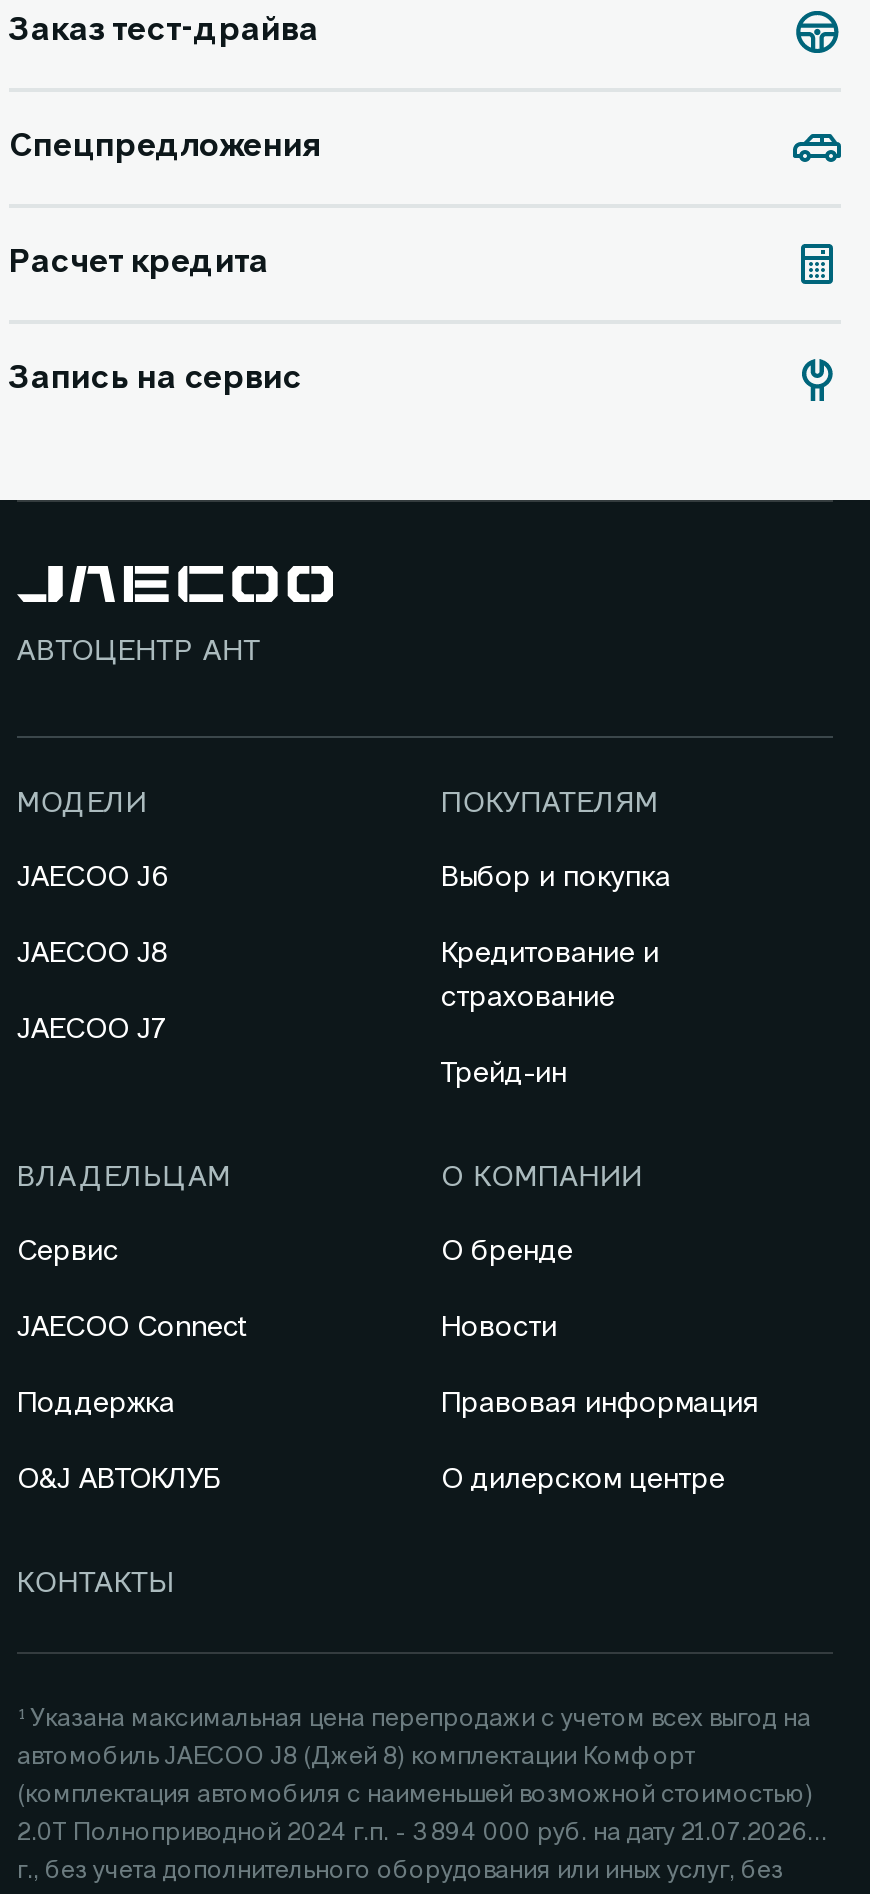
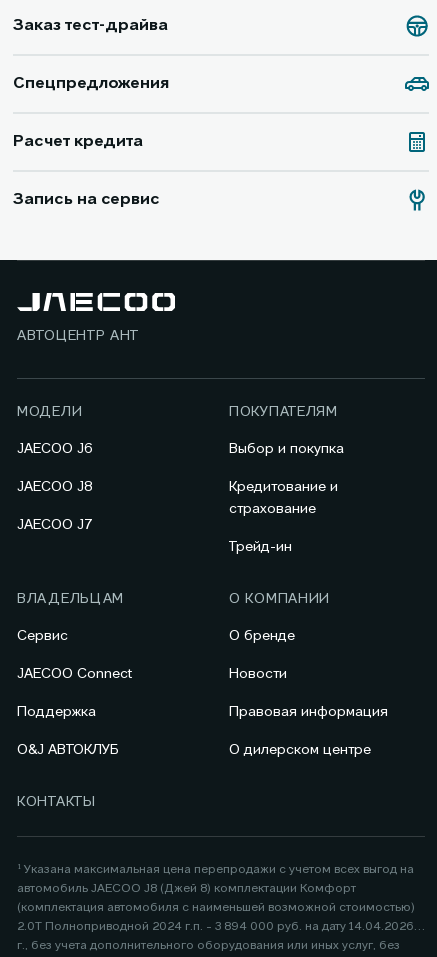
- 2.0Т Полноприводной 2024 г.п. - 3 894 000 руб. на дату 21.07.2026
+ 2.0Т Полноприводной 2024 г.п. - 3 894 000 руб. на дату 14.04.2026
